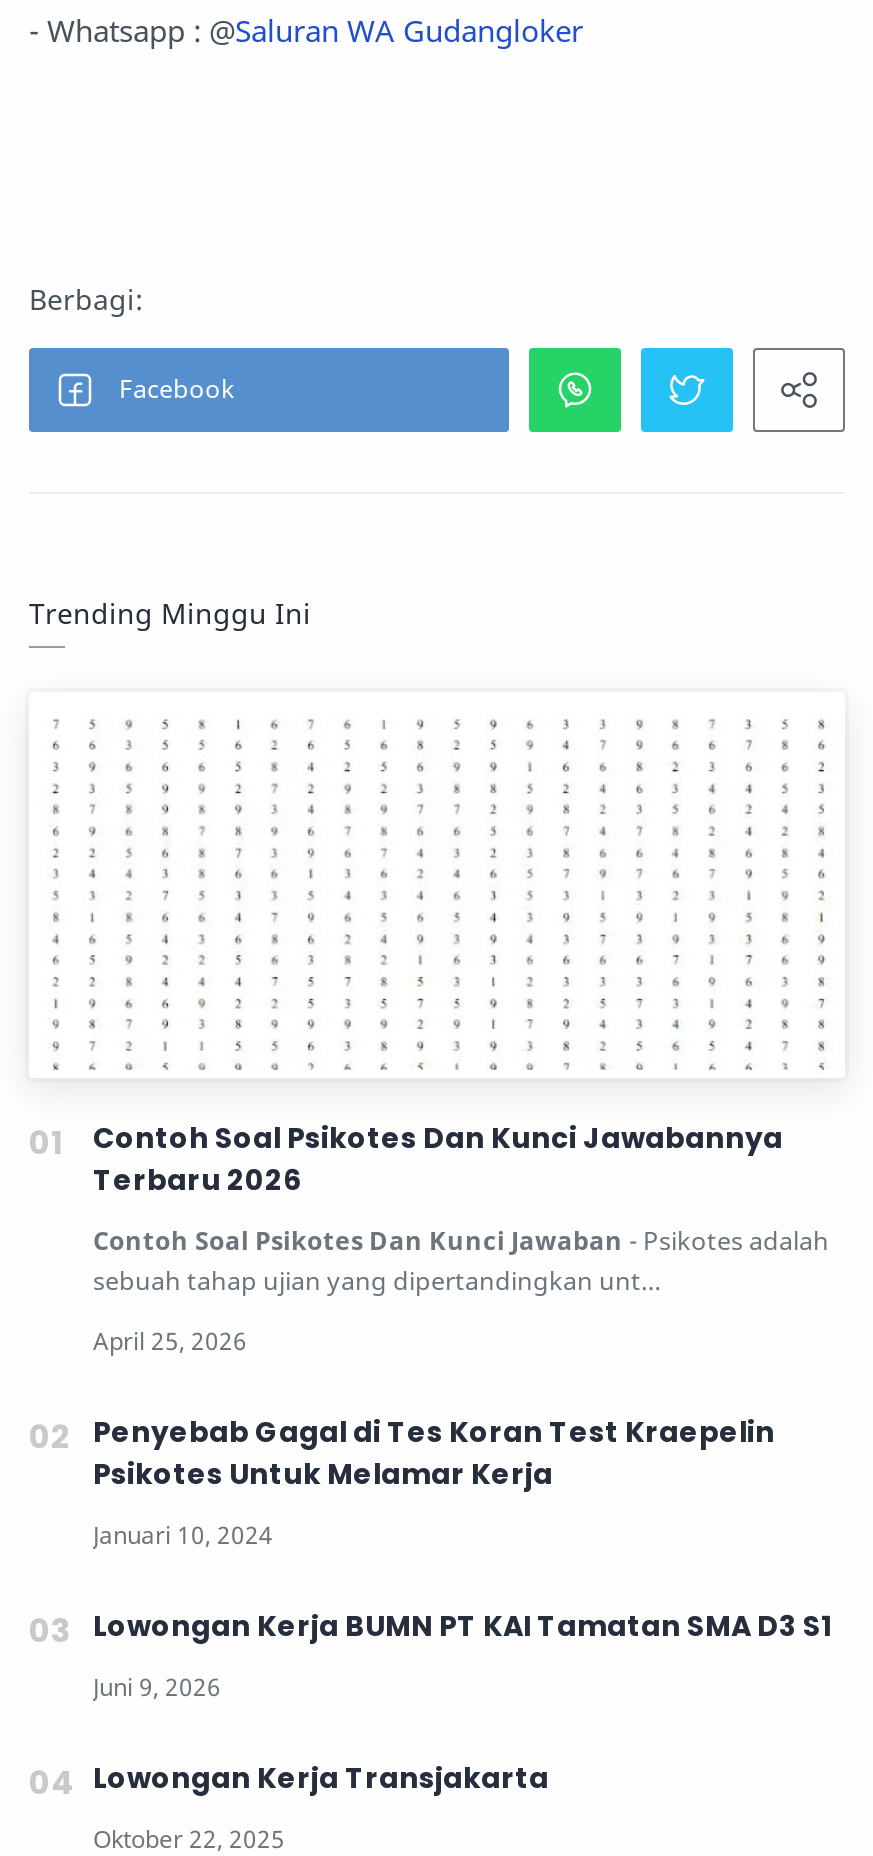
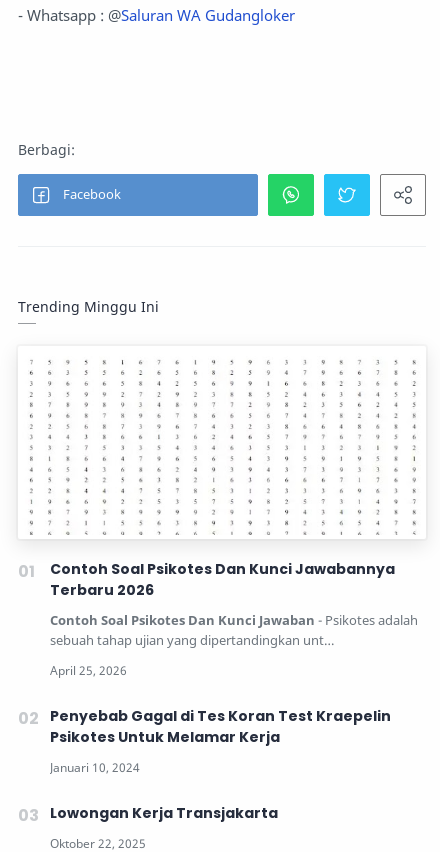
- Lowongan Kerja BUMN PT KAI Tamatan SMA D3 S1
